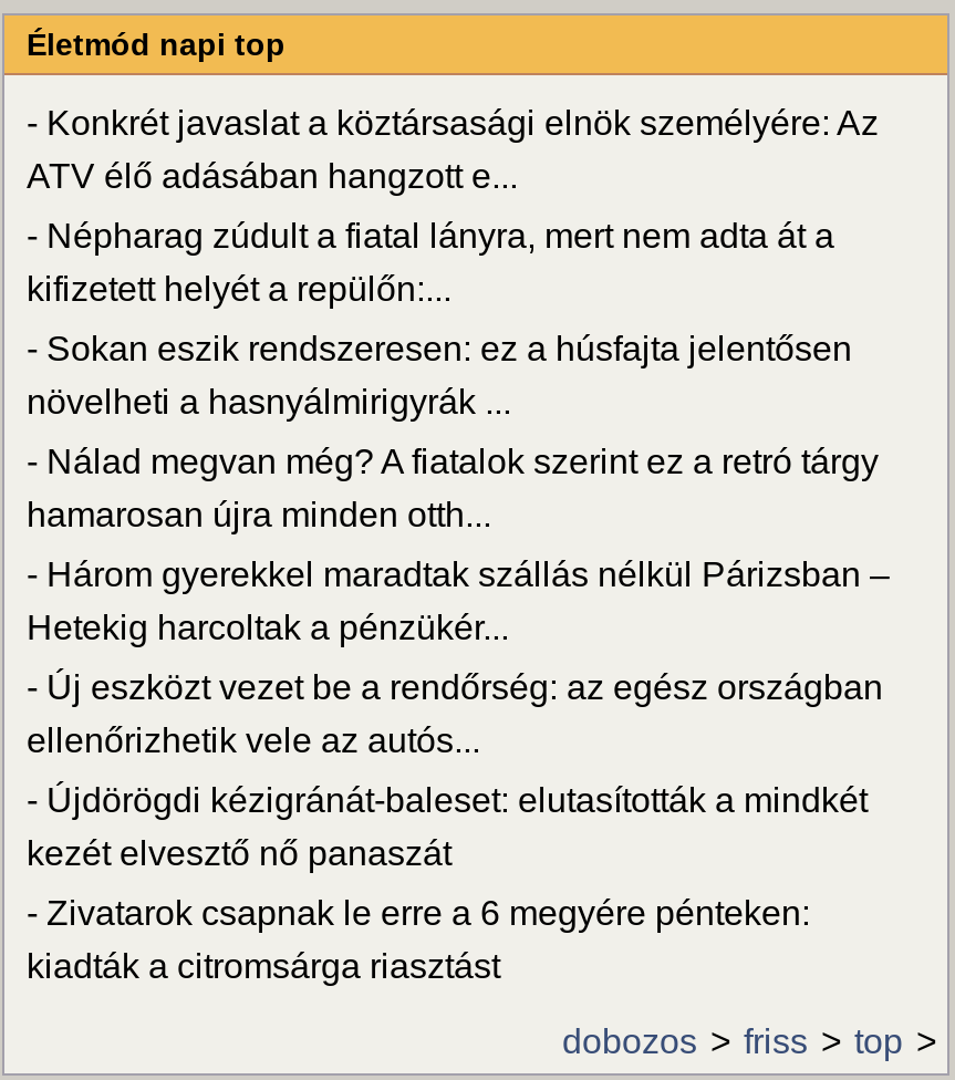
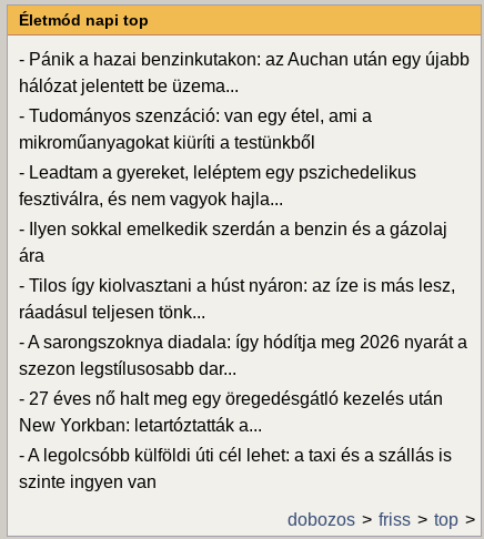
- - Konkrét javaslat a köztársasági elnök személyére: Az
- ATV élő adásában hangzott e...
+ - Pánik a hazai benzinkutakon: az Auchan után egy újabb
+ hálózat jelentett be üzema...

- - Népharag zúdult a fiatal lányra, mert nem adta át a
- kifizetett helyét a repülőn:...
+ - Tudományos szenzáció: van egy étel, ami a
+ mikroműanyagokat kiüríti a testünkből

- - Sokan eszik rendszeresen: ez a húsfajta jelentősen
- növelheti a hasnyálmirigyrák ...
+ - Leadtam a gyereket, leléptem egy pszichedelikus
+ fesztiválra, és nem vagyok hajla...

- - Nálad megvan még? A fiatalok szerint ez a retró tárgy
- hamarosan újra minden otth...
+ - Ilyen sokkal emelkedik szerdán a benzin és a gázolaj
+ ára

- - Három gyerekkel maradtak szállás nélkül Párizsban –
- Hetekig harcoltak a pénzükér...
+ - Tilos így kiolvasztani a húst nyáron: az íze is más lesz,
+ ráadásul teljesen tönk...

- - Új eszközt vezet be a rendőrség: az egész országban
- ellenőrizhetik vele az autós...
+ - A sarongszoknya diadala: így hódítja meg 2026 nyarát a
+ szezon legstílusosabb dar...

- - Újdörögdi kézigránát-baleset: elutasították a mindkét
- kezét elvesztő nő panaszát
+ - 27 éves nő halt meg egy öregedésgátló kezelés után
+ New Yorkban: letartóztatták a...

- - Zivatarok csapnak le erre a 6 megyére pénteken:
- kiadták a citromsárga riasztást
+ - A legolcsóbb külföldi úti cél lehet: a taxi és a szállás is
+ szinte ingyen van
